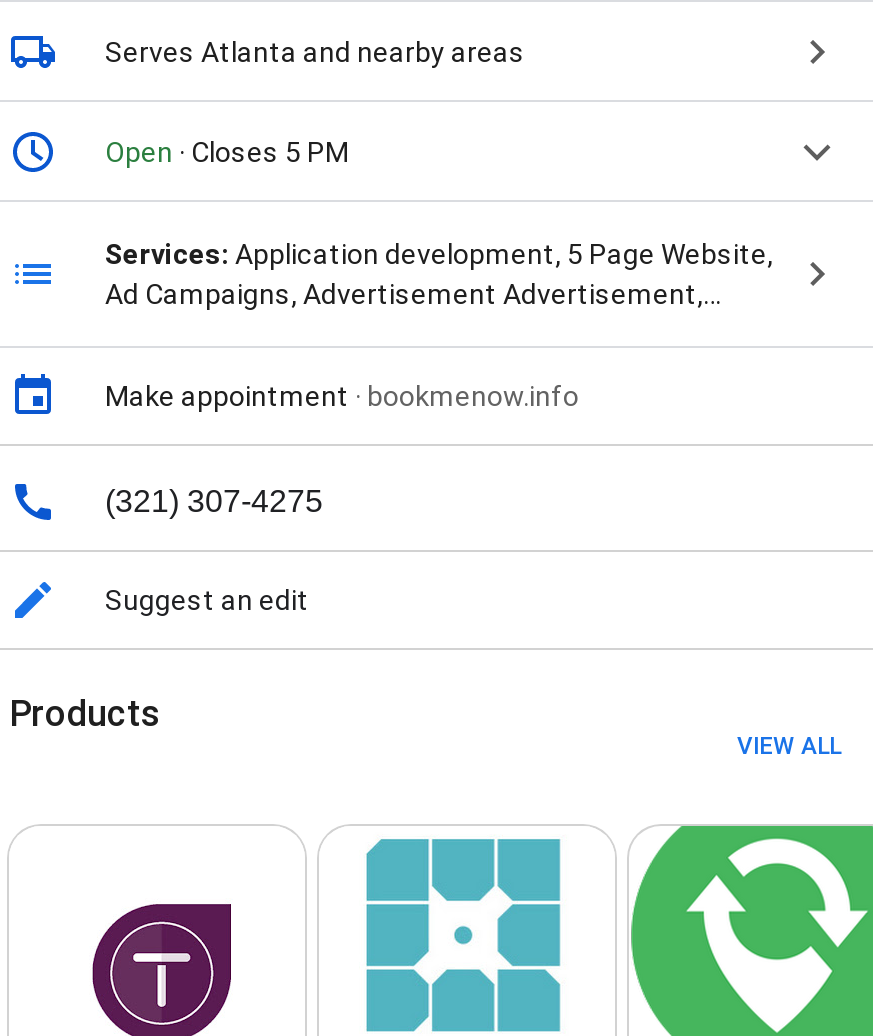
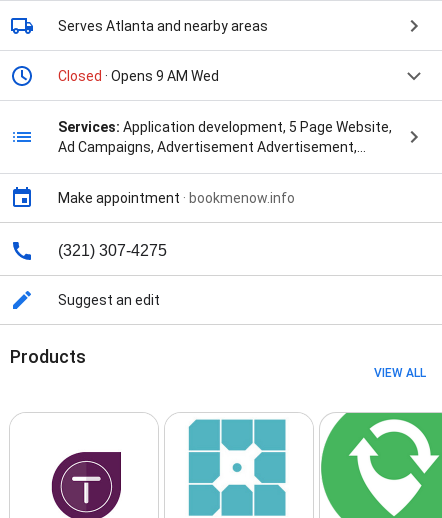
- Open · Closes 5 PM
+ Closed · Opens 9 AM Wed
